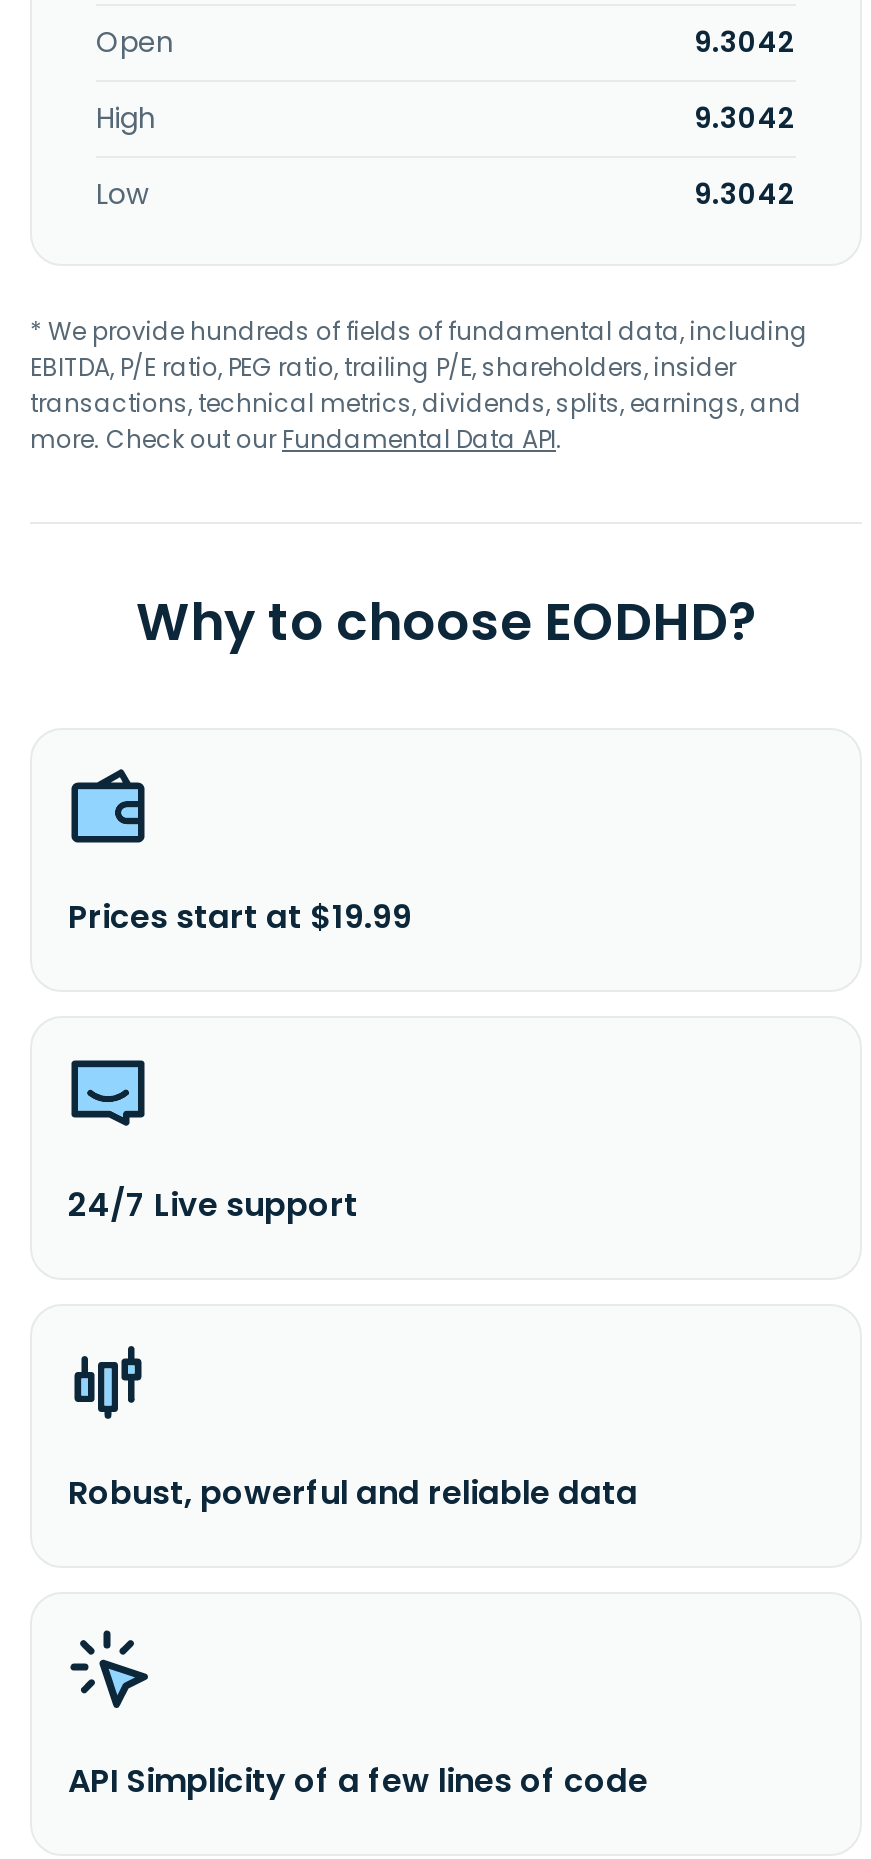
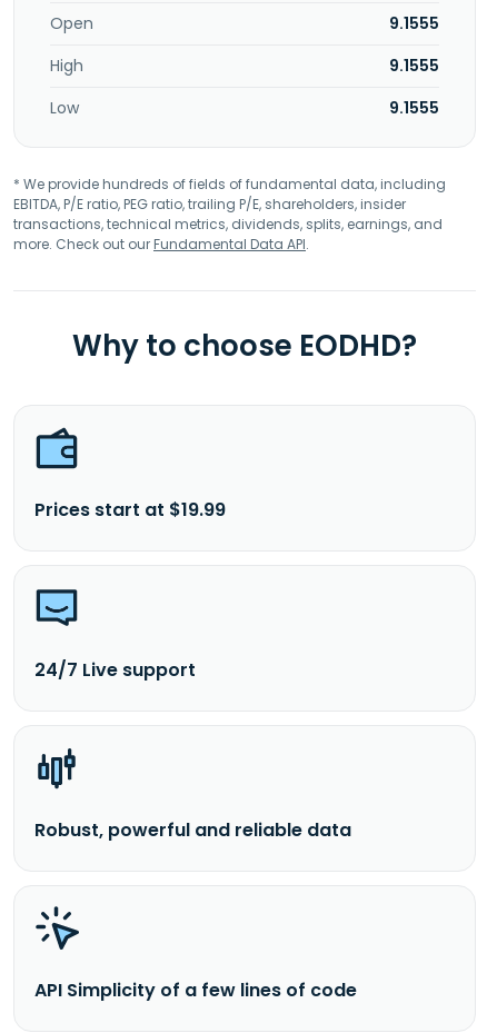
- 9.3042
+ 9.1555

- 9.3042
+ 9.1555

- 9.3042
+ 9.1555
